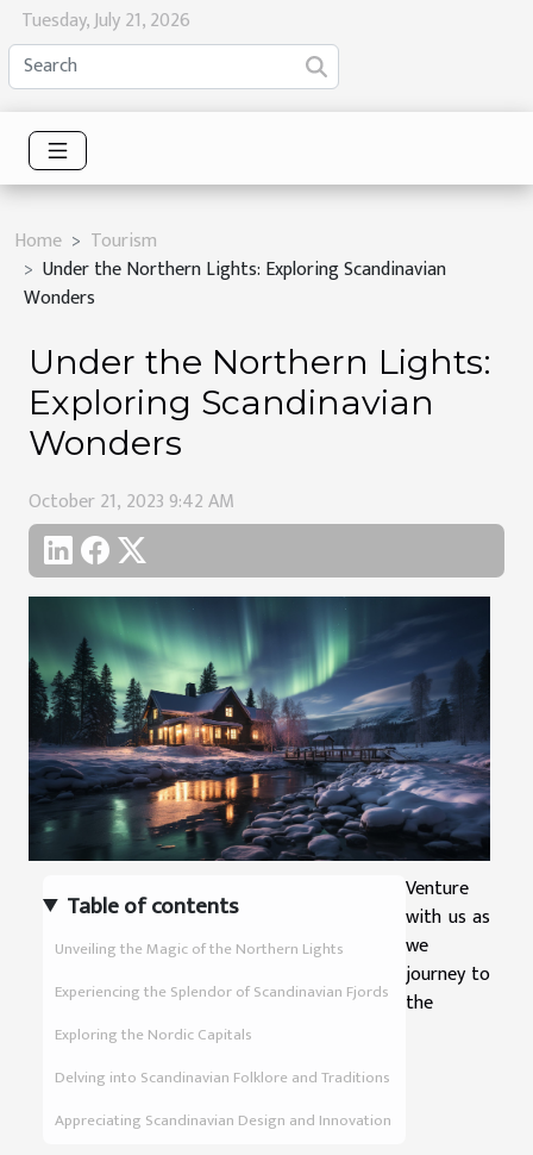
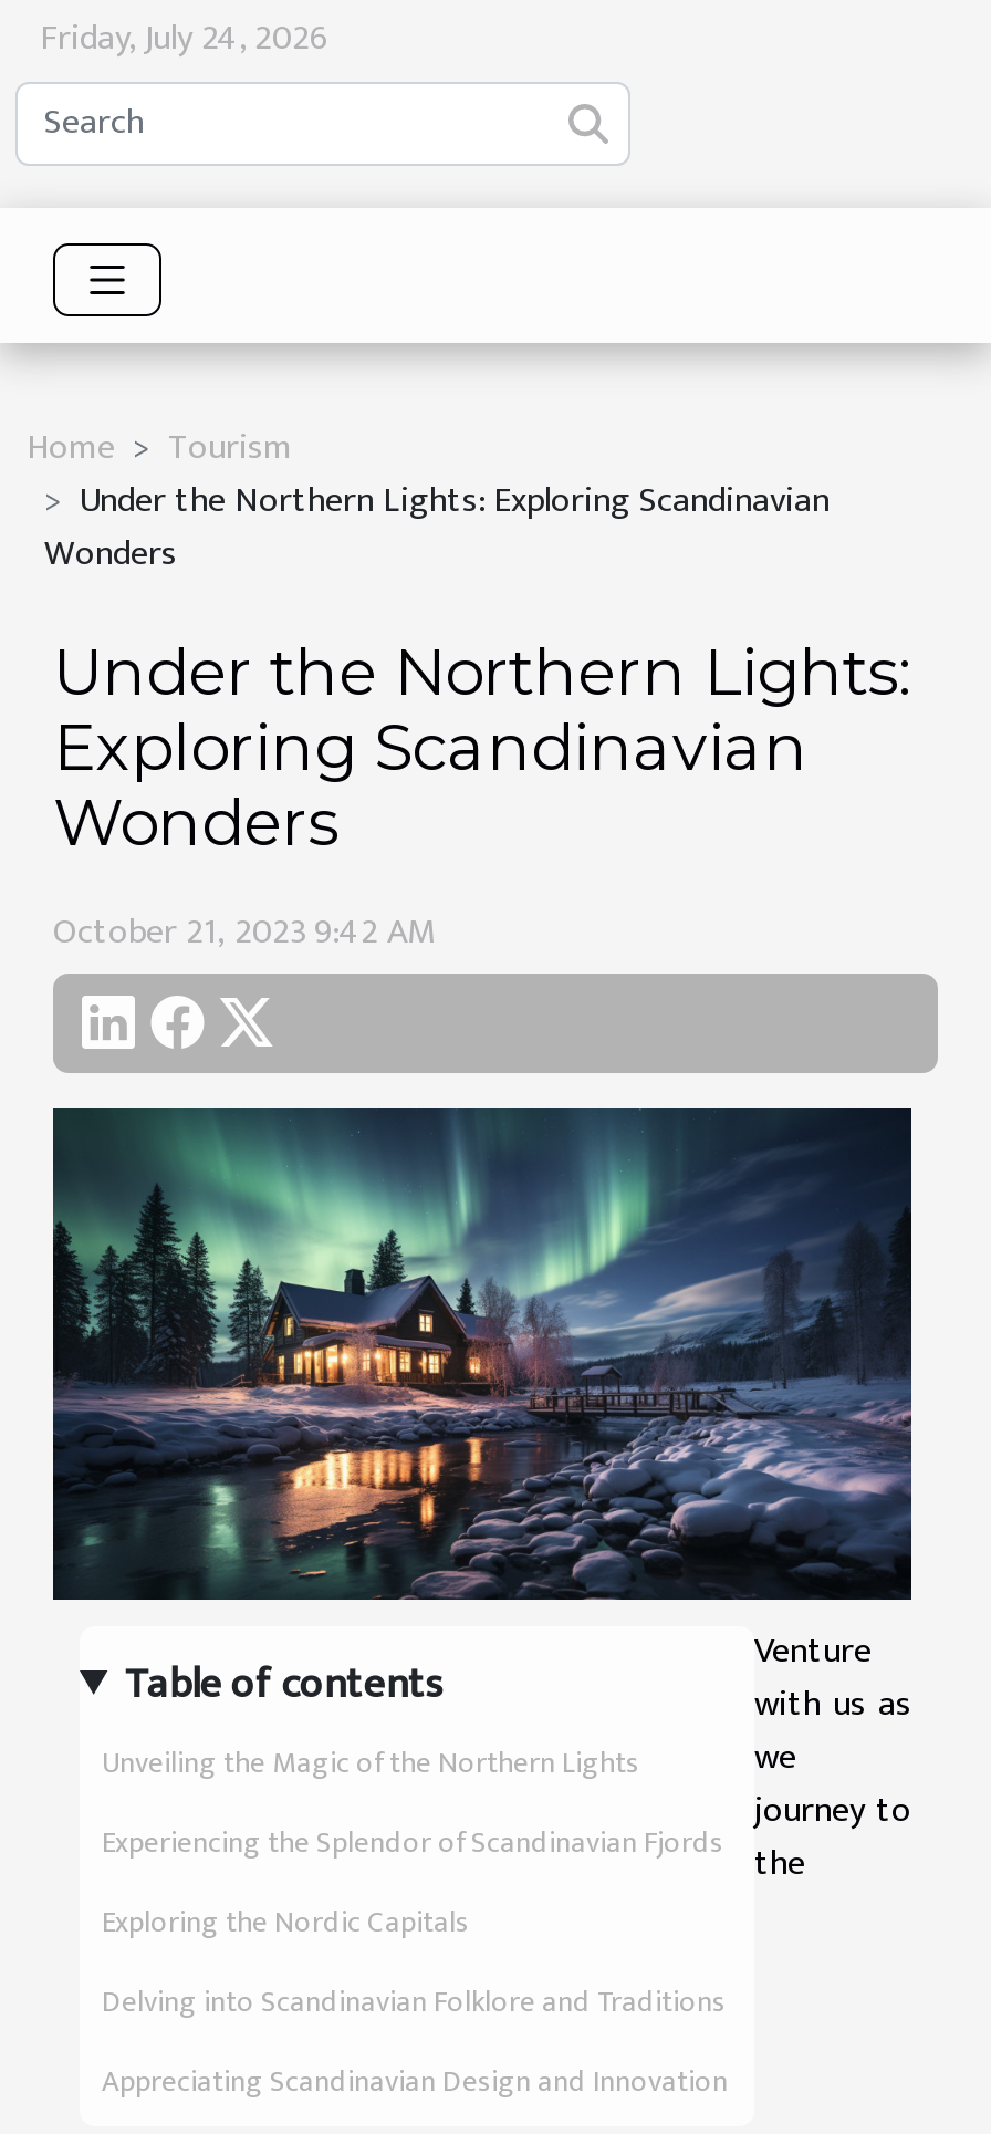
- Tuesday, July 21, 2026
+ Friday, July 24, 2026
